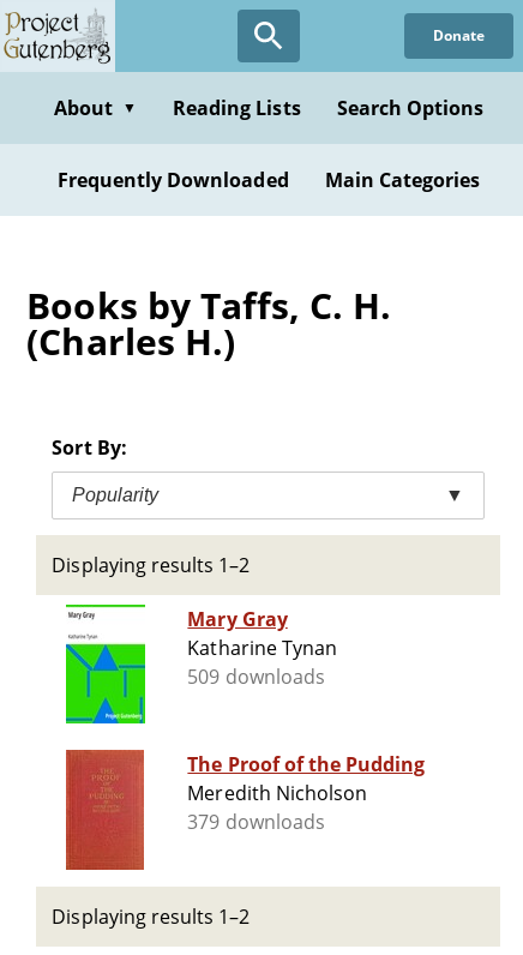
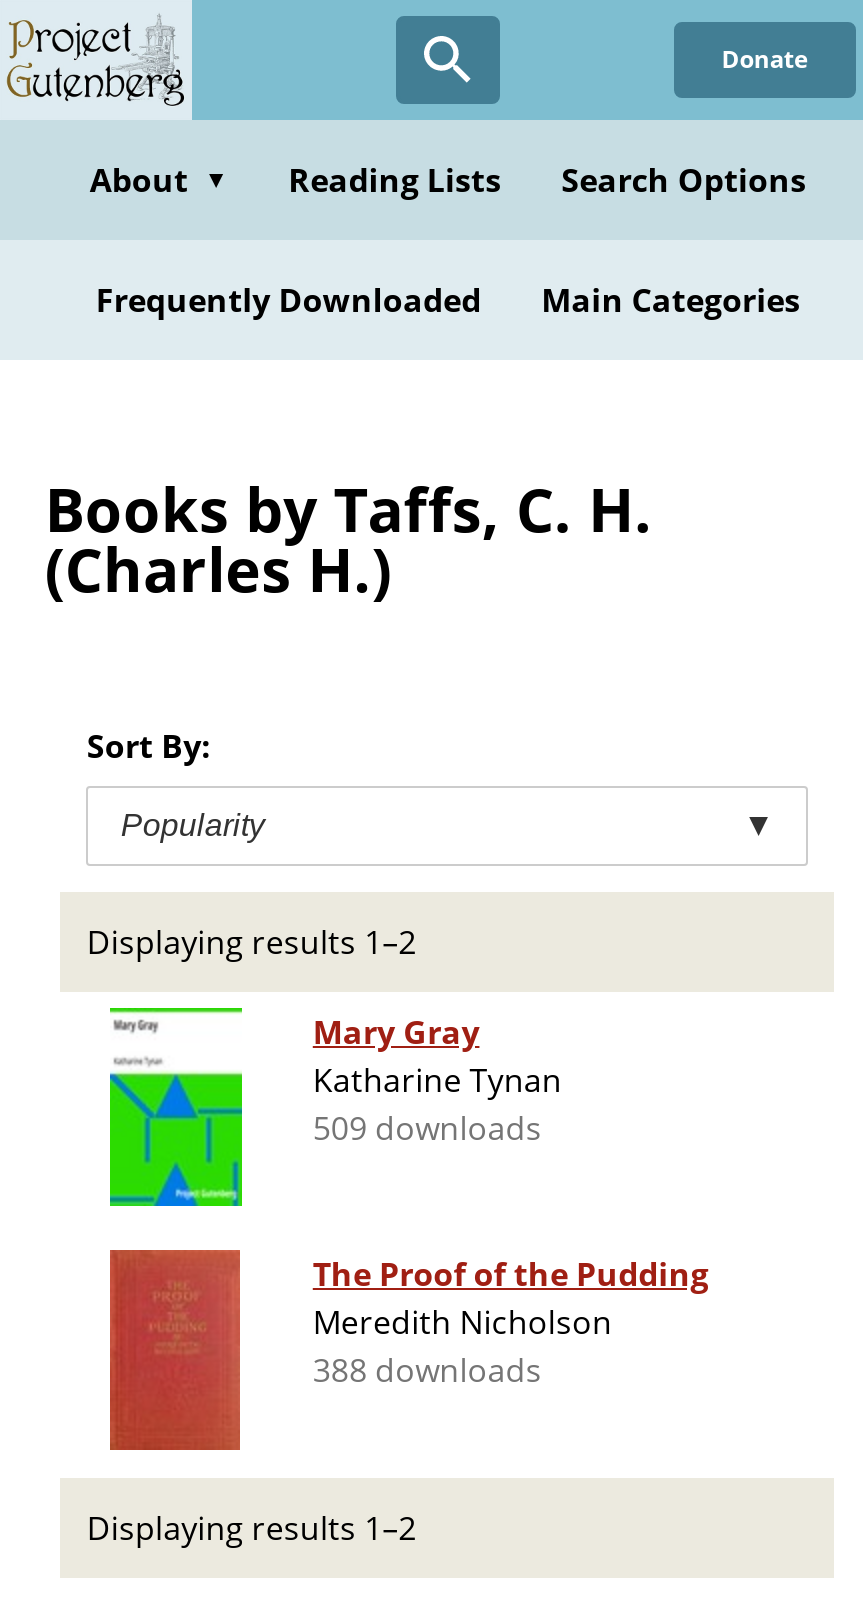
- 379 downloads
+ 388 downloads
